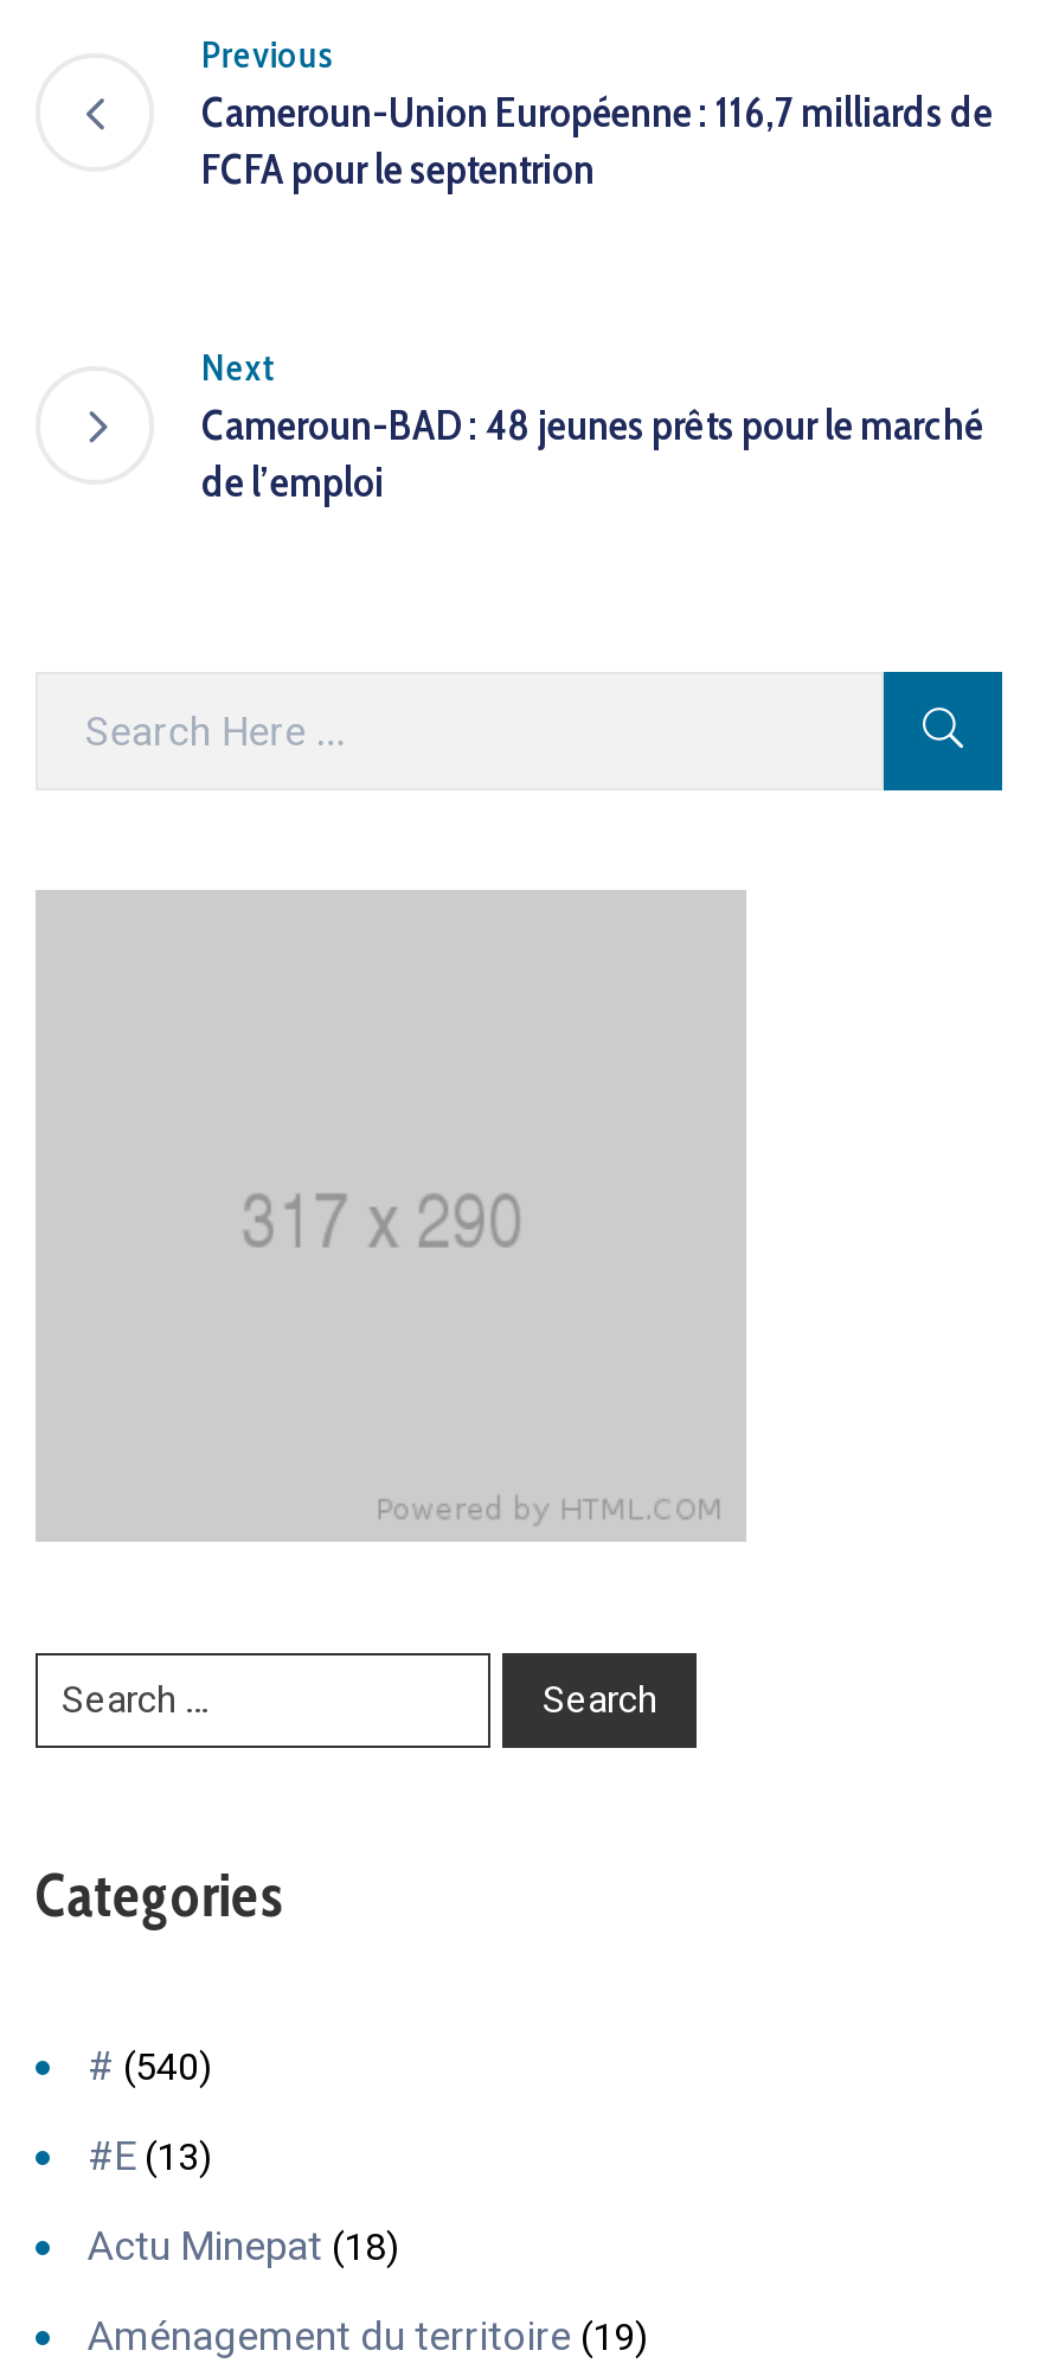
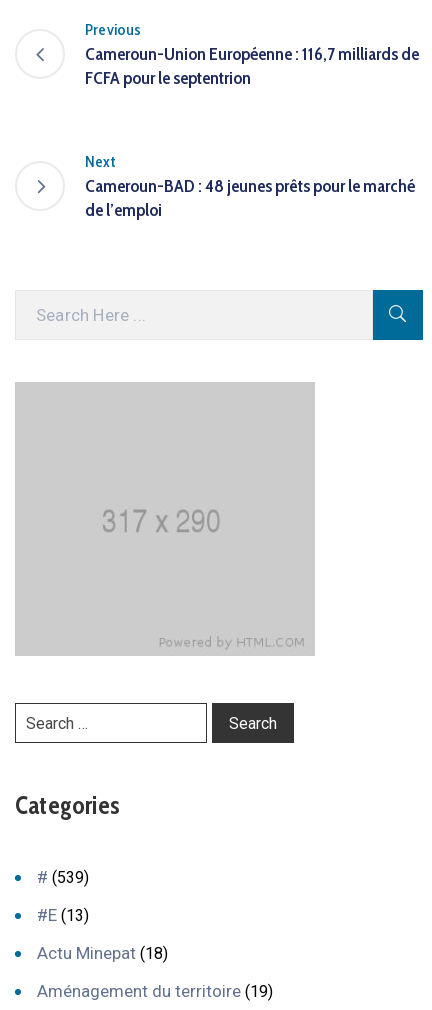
- #(540)
+ #(539)
